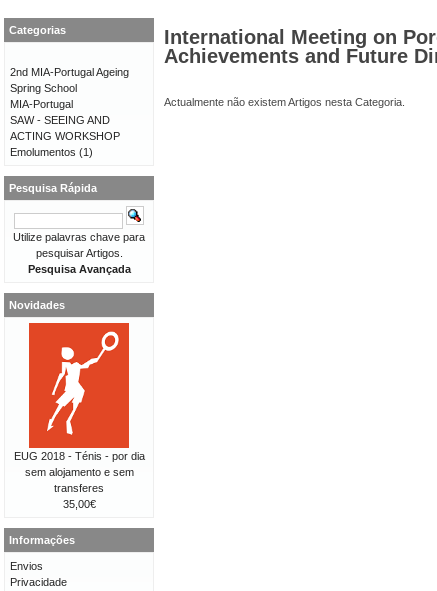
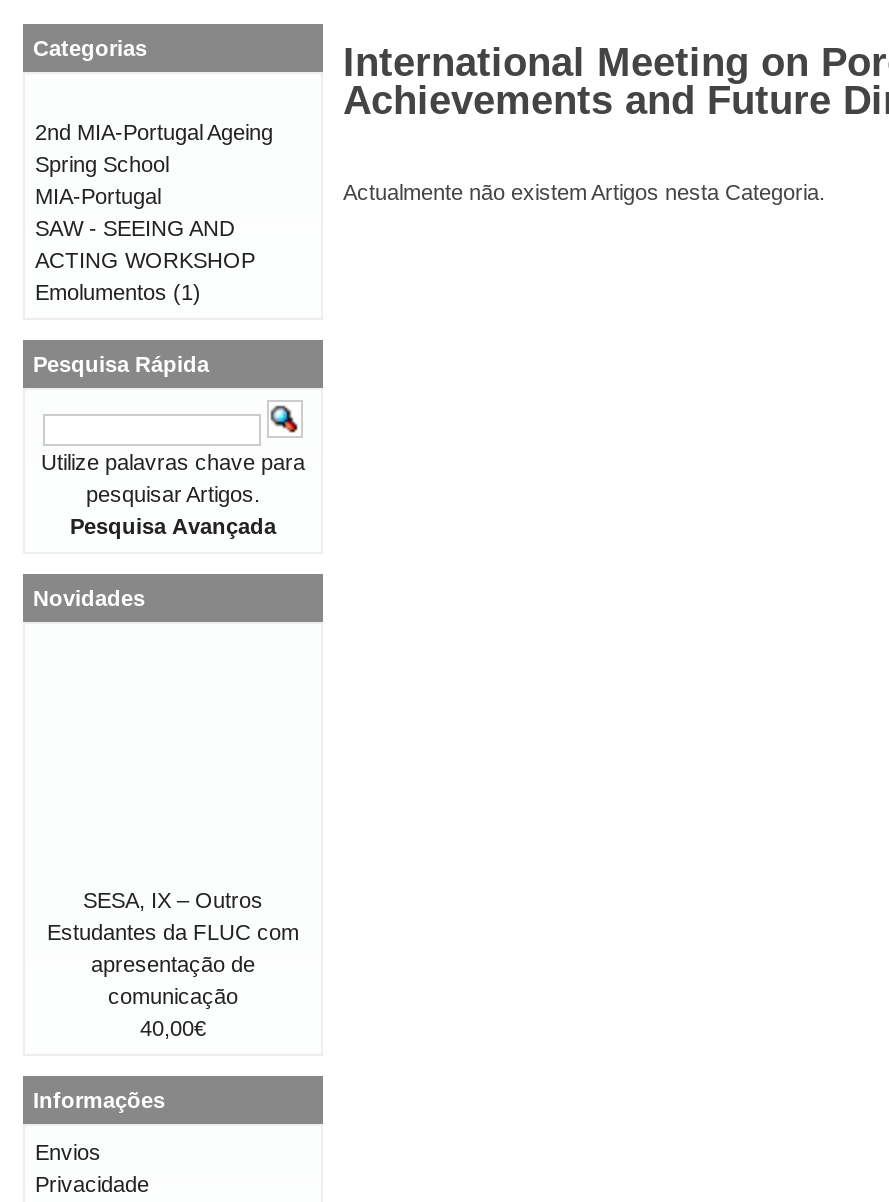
- [image]

- EUG 2018 - Ténis - por dia
- sem alojamento e sem
- transferes
- 35,00€
+ SESA, IX – Outros
+ Estudantes da FLUC com
+ apresentação de
+ comunicação
+ 40,00€
